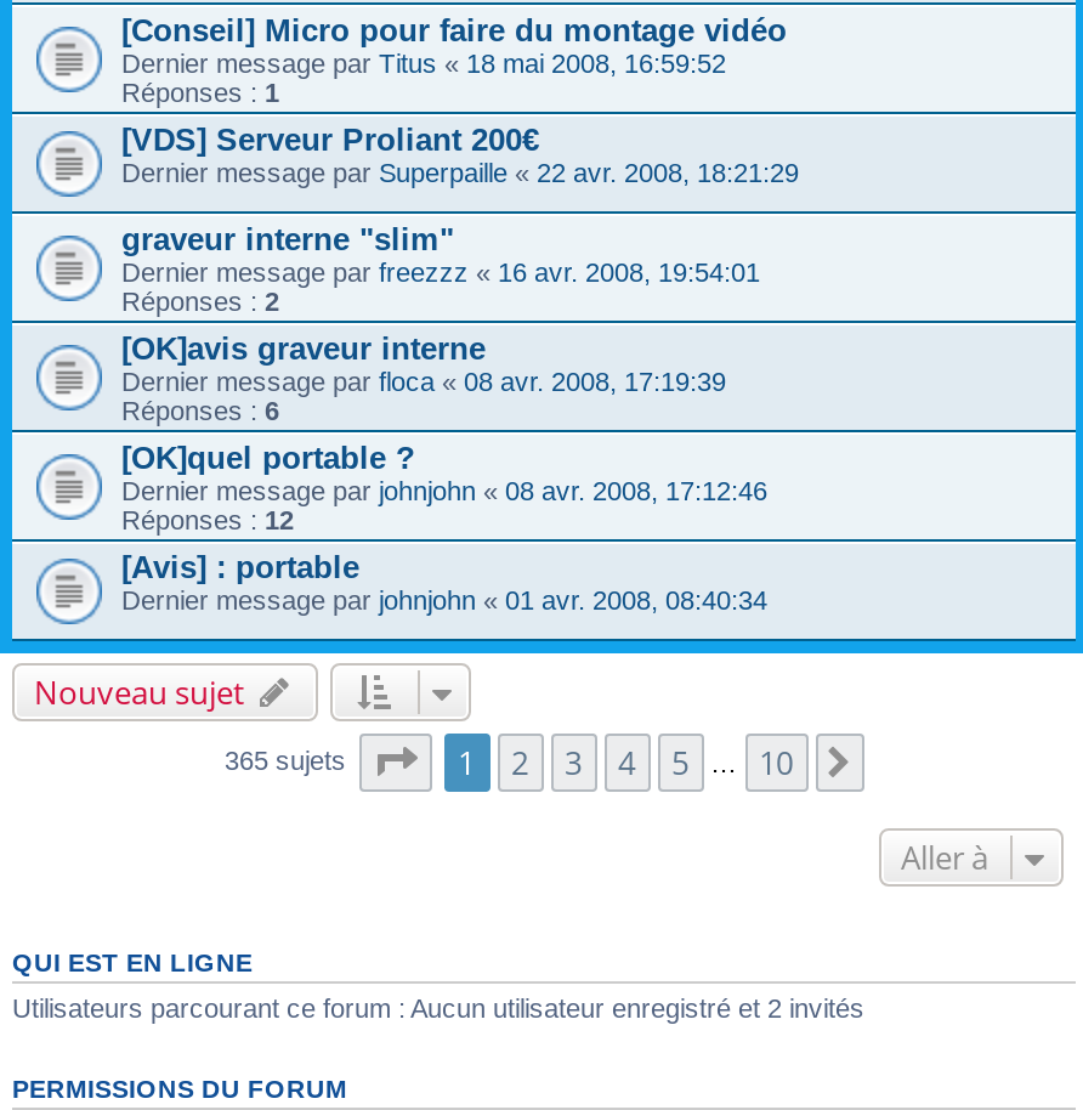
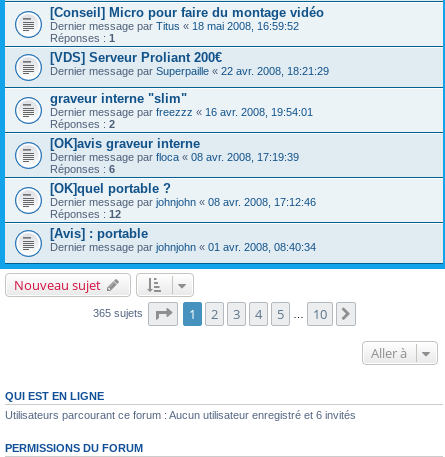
- Utilisateurs parcourant ce forum : Aucun utilisateur enregistré et 2 invités
+ Utilisateurs parcourant ce forum : Aucun utilisateur enregistré et 6 invités
